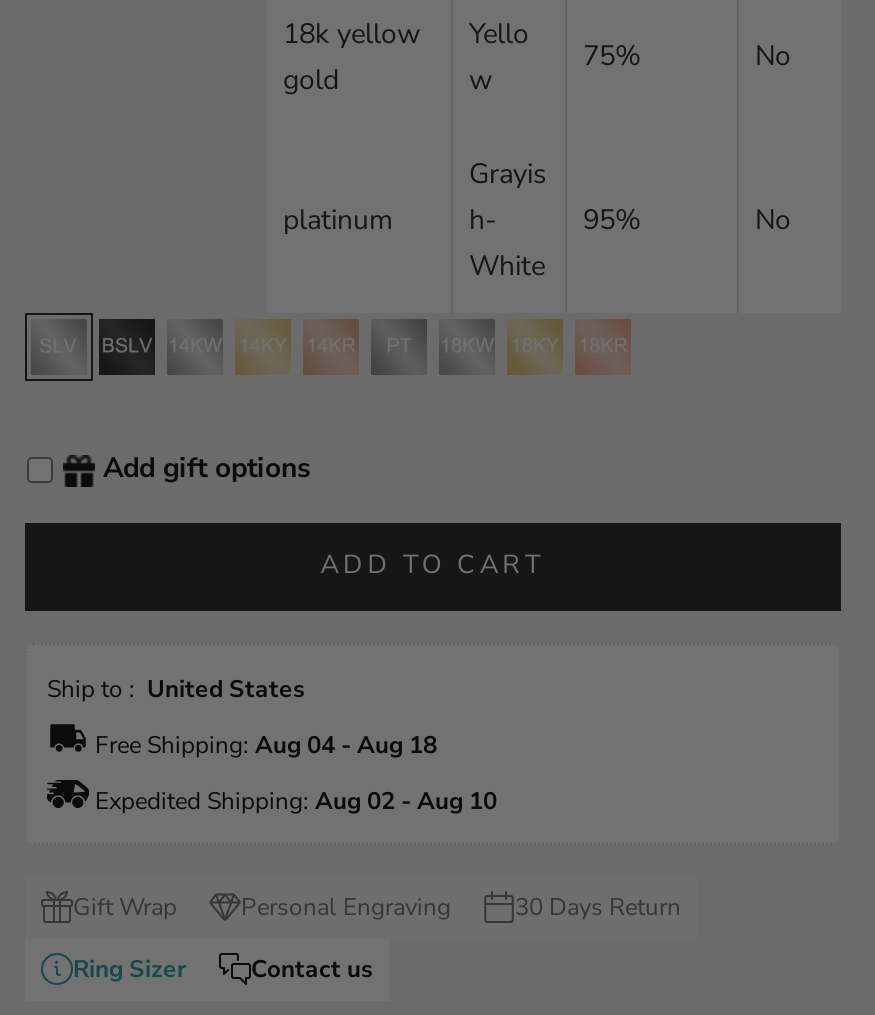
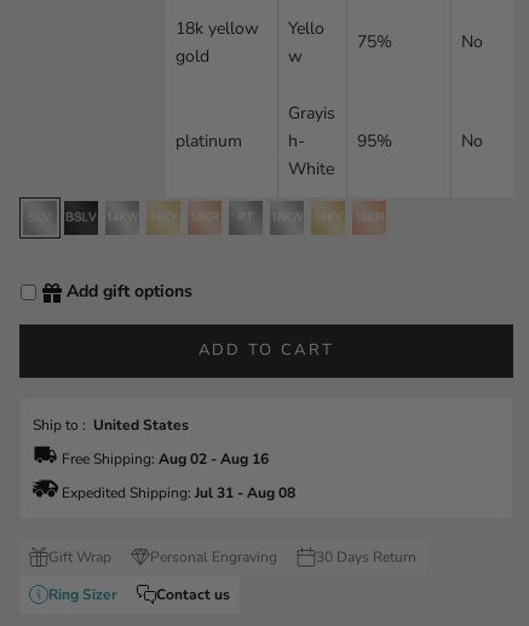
- Free Shipping: Aug 04 - Aug 18
+ Free Shipping: Aug 02 - Aug 16

- Expedited Shipping: Aug 02 - Aug 10
+ Expedited Shipping: Jul 31 - Aug 08
